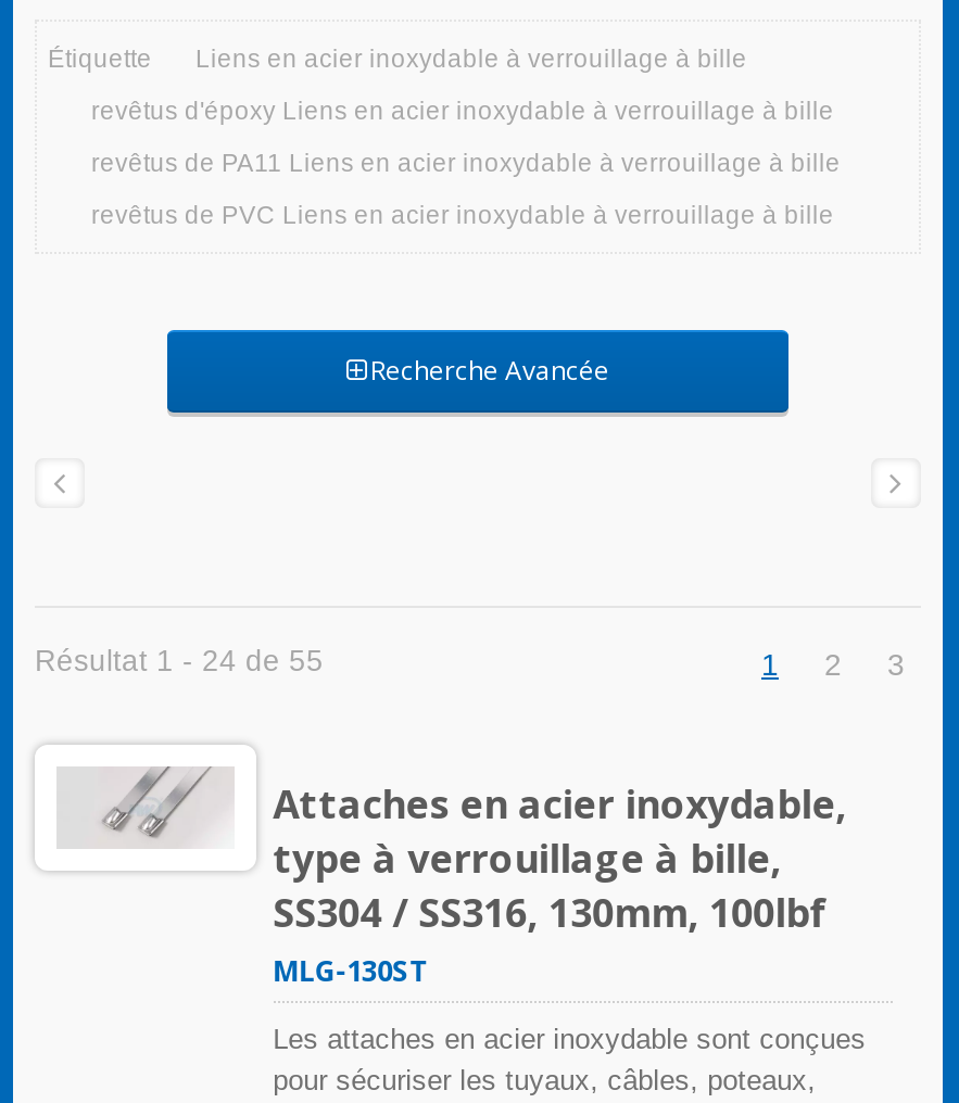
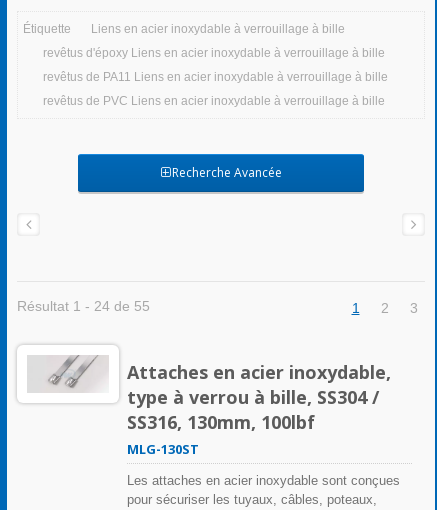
- type à verrouillage à bille,
- SS304 / SS316, 130mm, 100lbf
+ type à verrou à bille, SS304 /
+ SS316, 130mm, 100lbf
